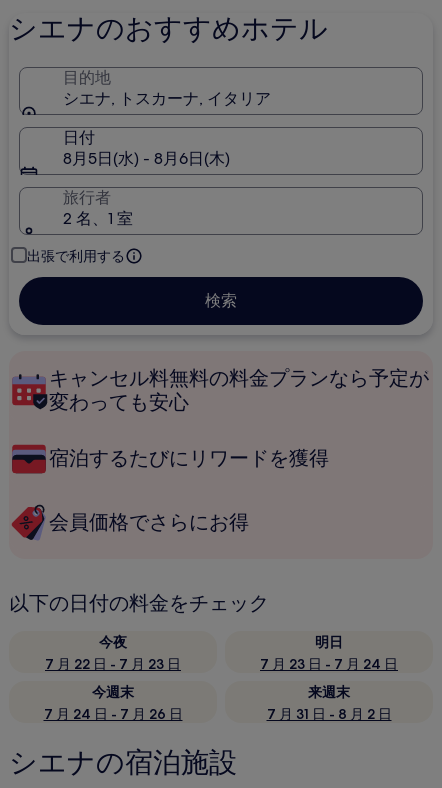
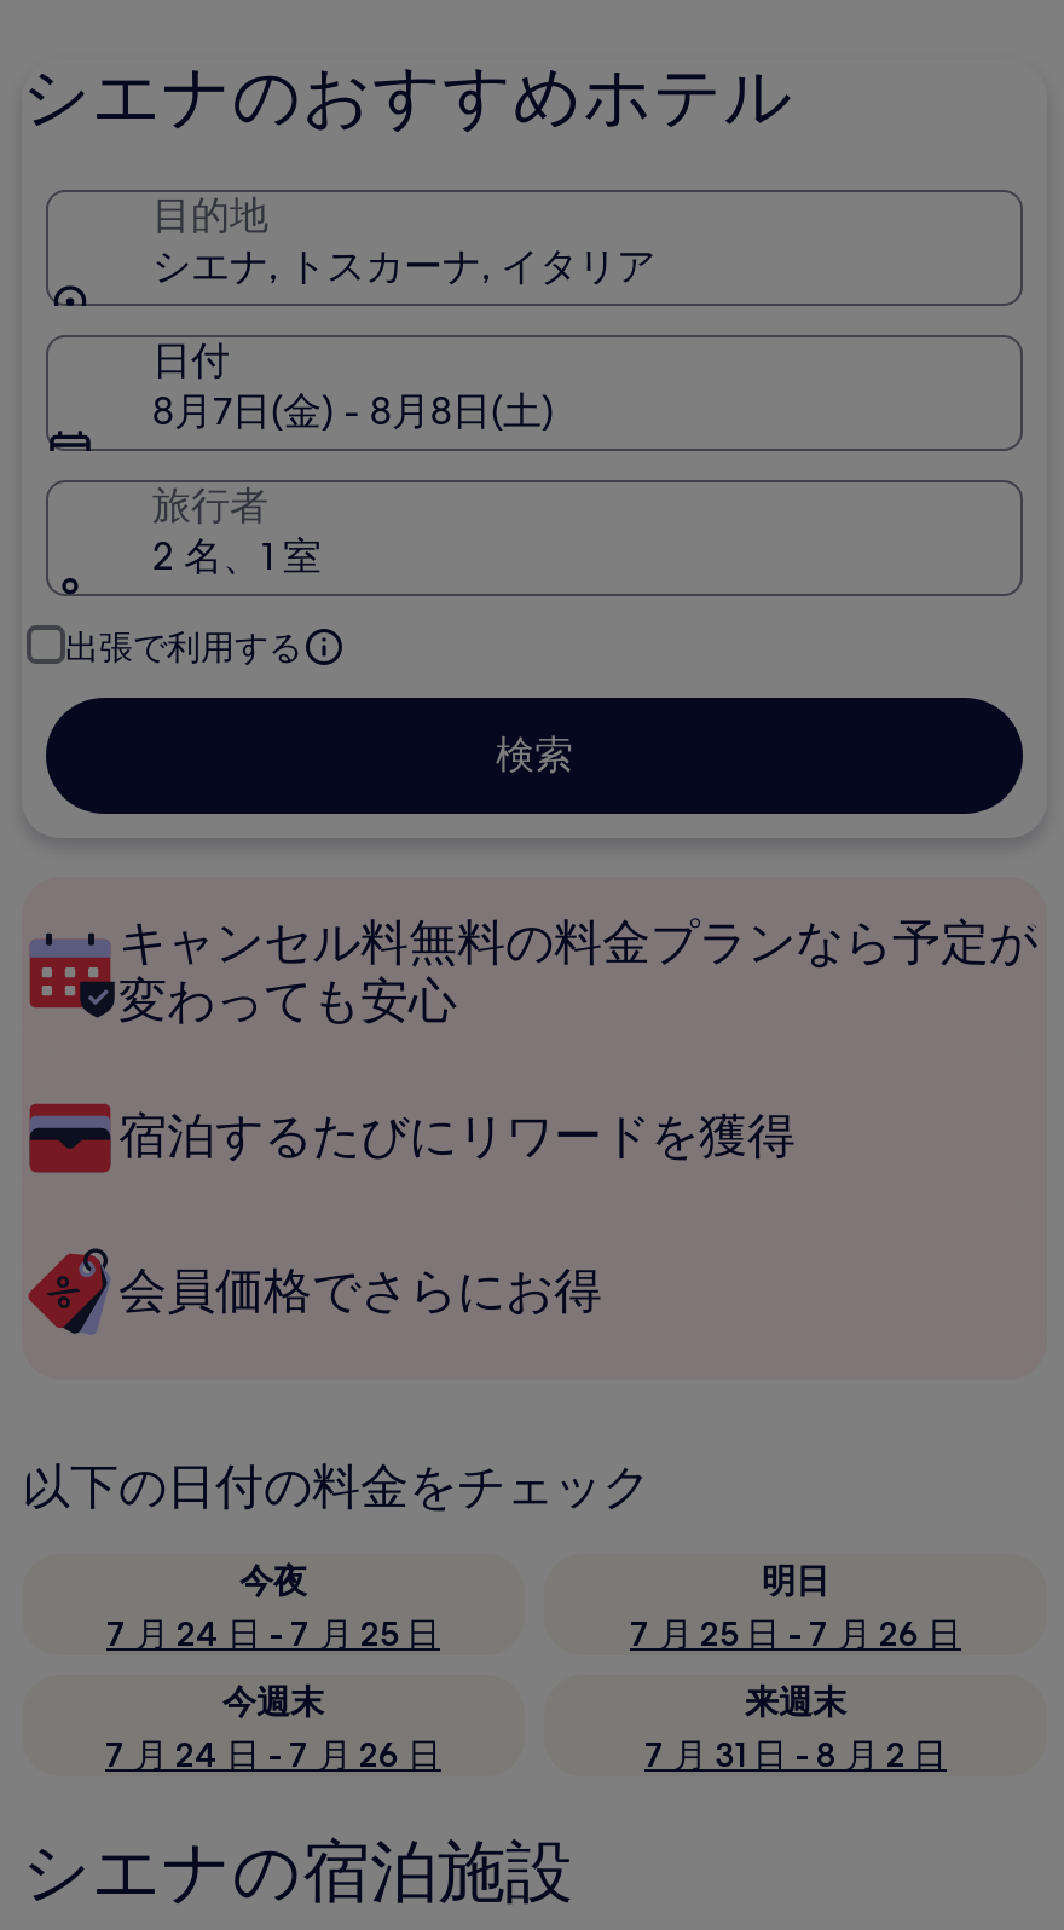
- 8月5日(水) - 8月6日(木)
+ 8月7日(金) - 8月8日(土)

- 7 月 22 日 - 7 月 23 日
+ 7 月 24 日 - 7 月 25 日

- 7 月 23 日 - 7 月 24 日
+ 7 月 25 日 - 7 月 26 日
